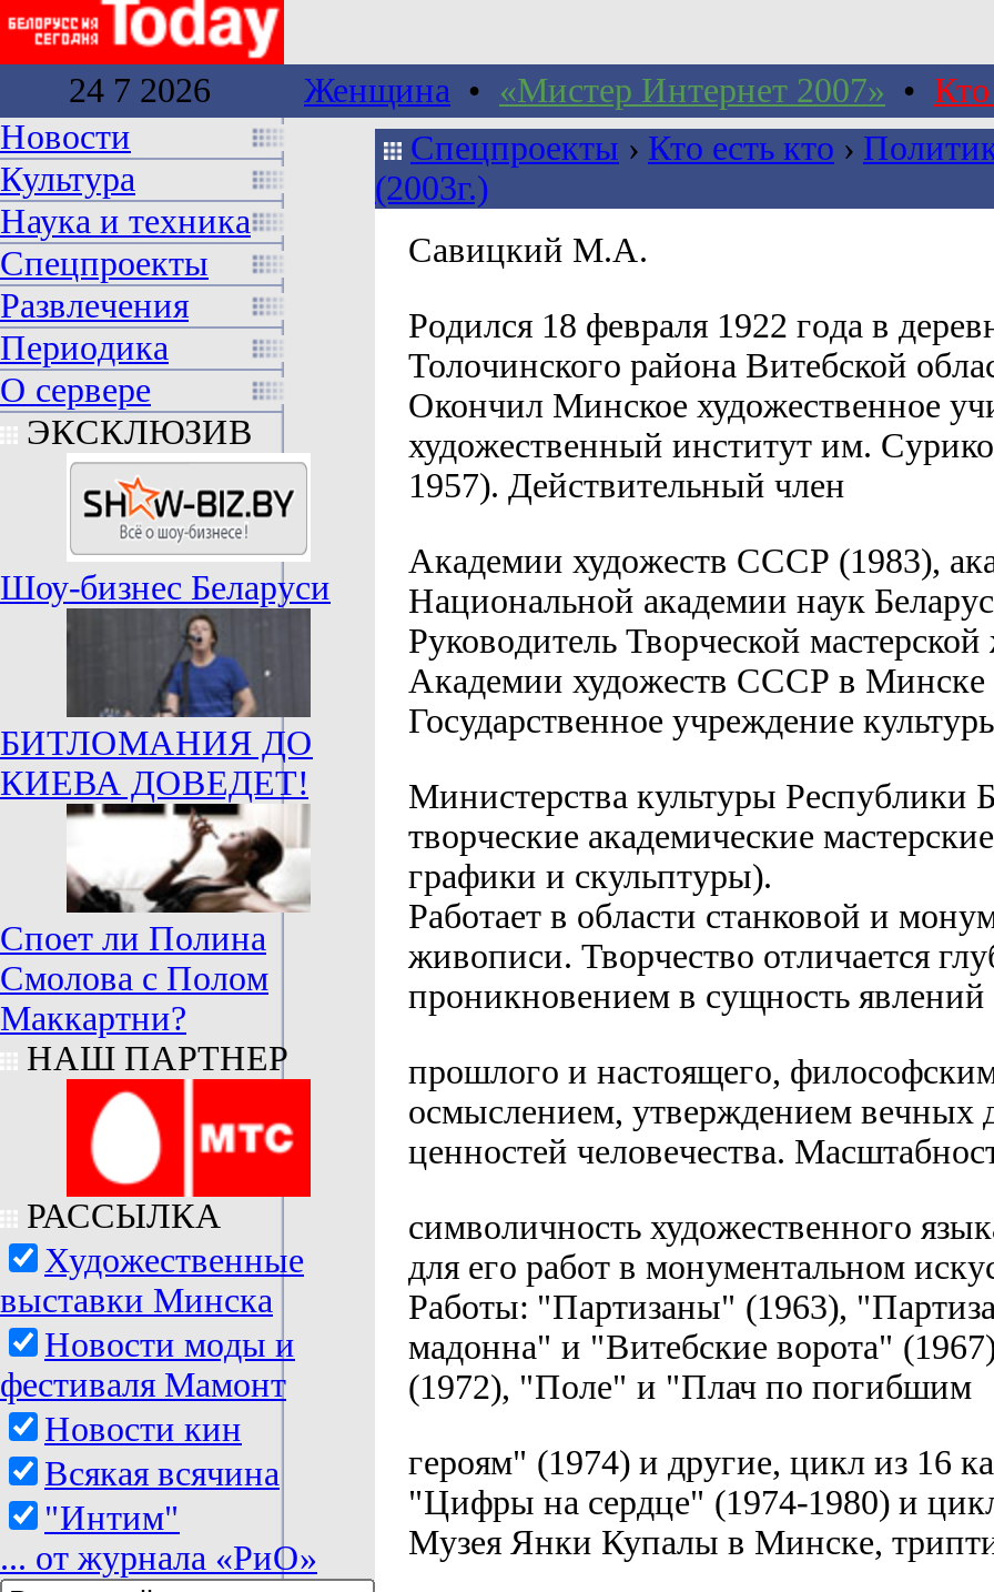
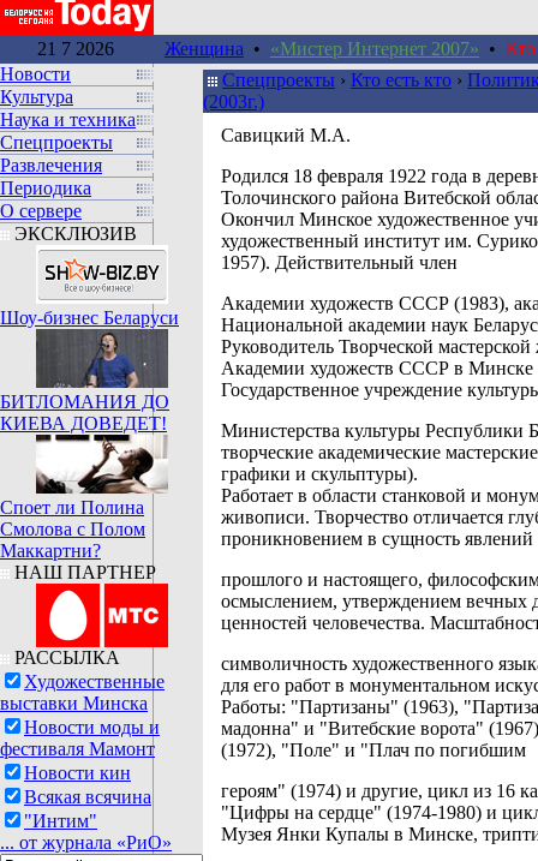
- 24 7 2026
+ 21 7 2026
